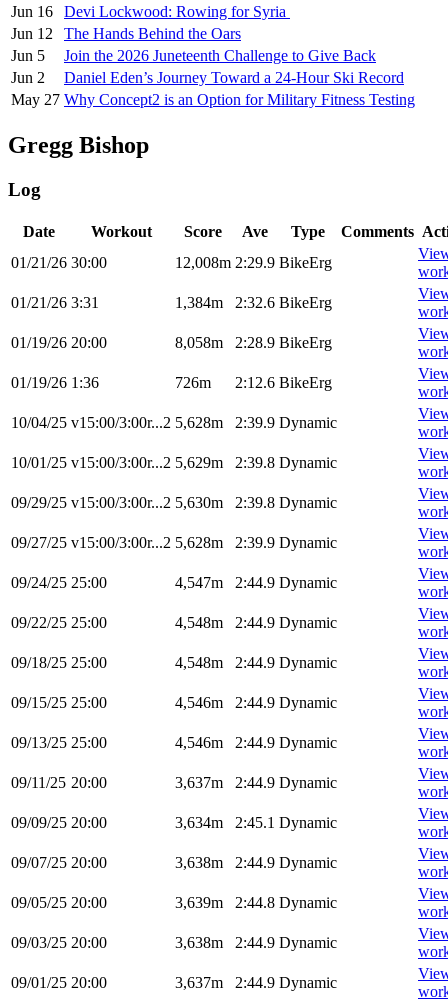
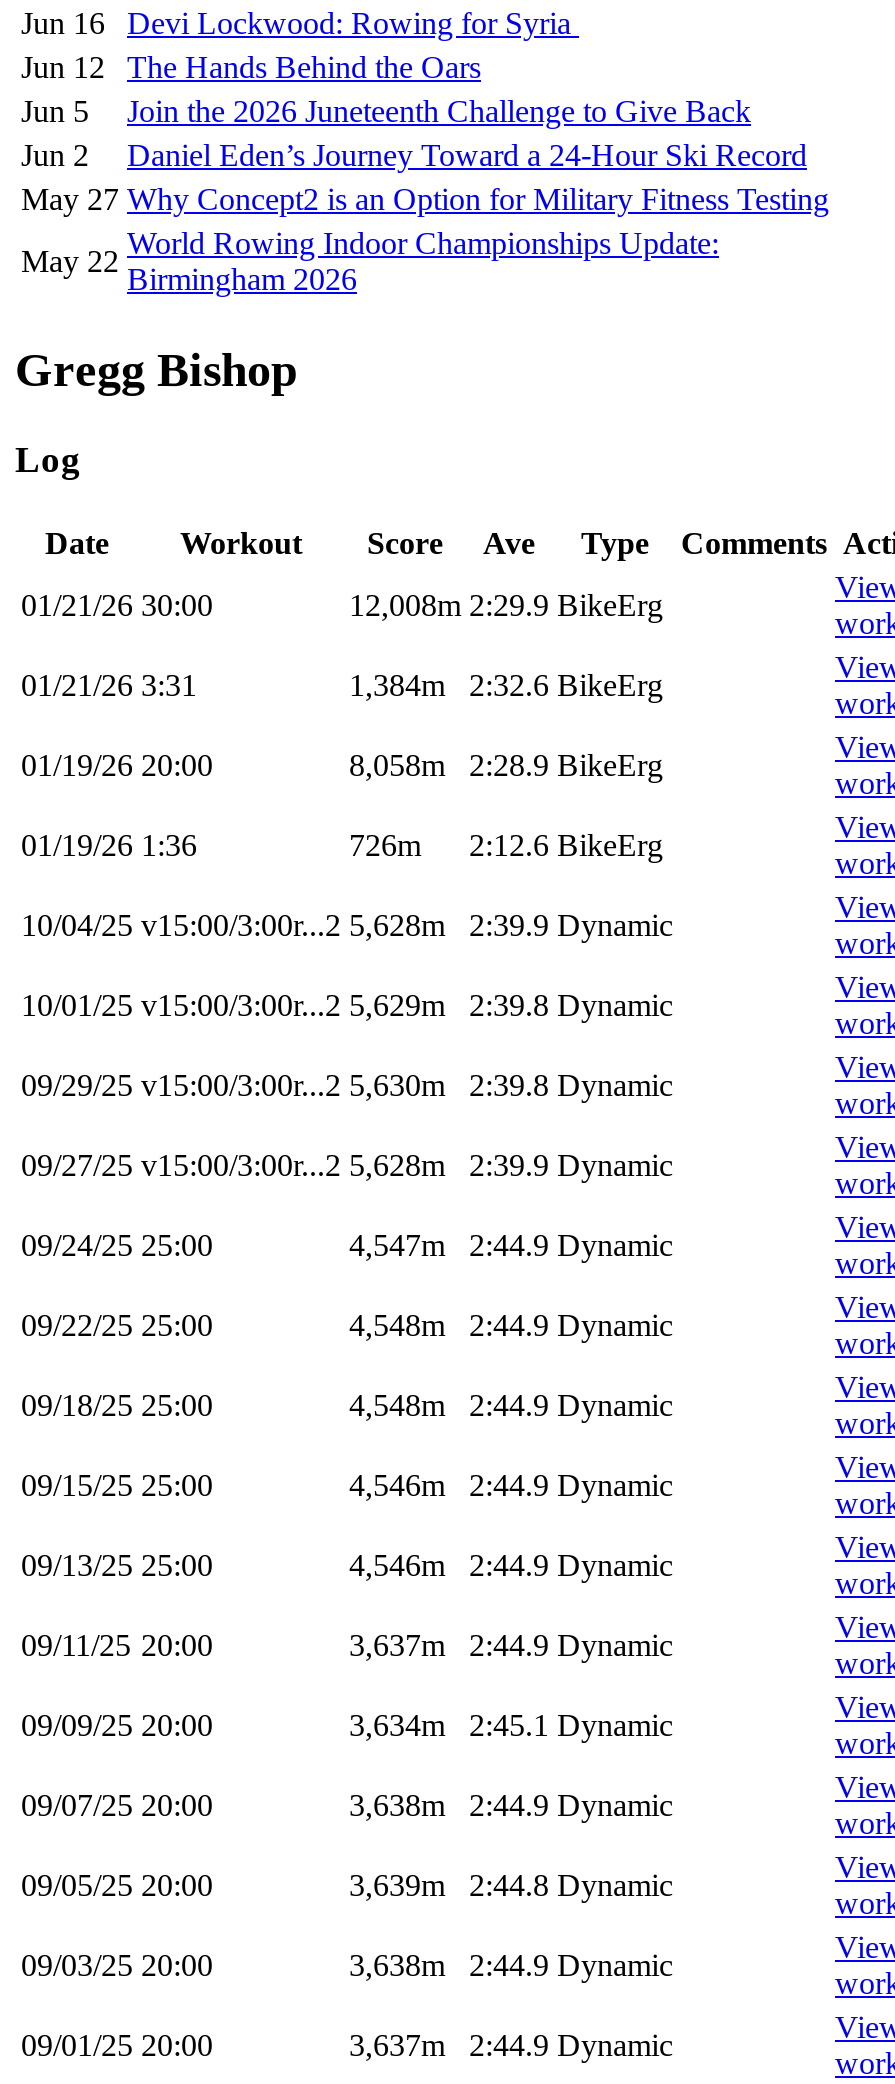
+ May 22

+ World Rowing Indoor Championships Update:
+ Birmingham 2026
